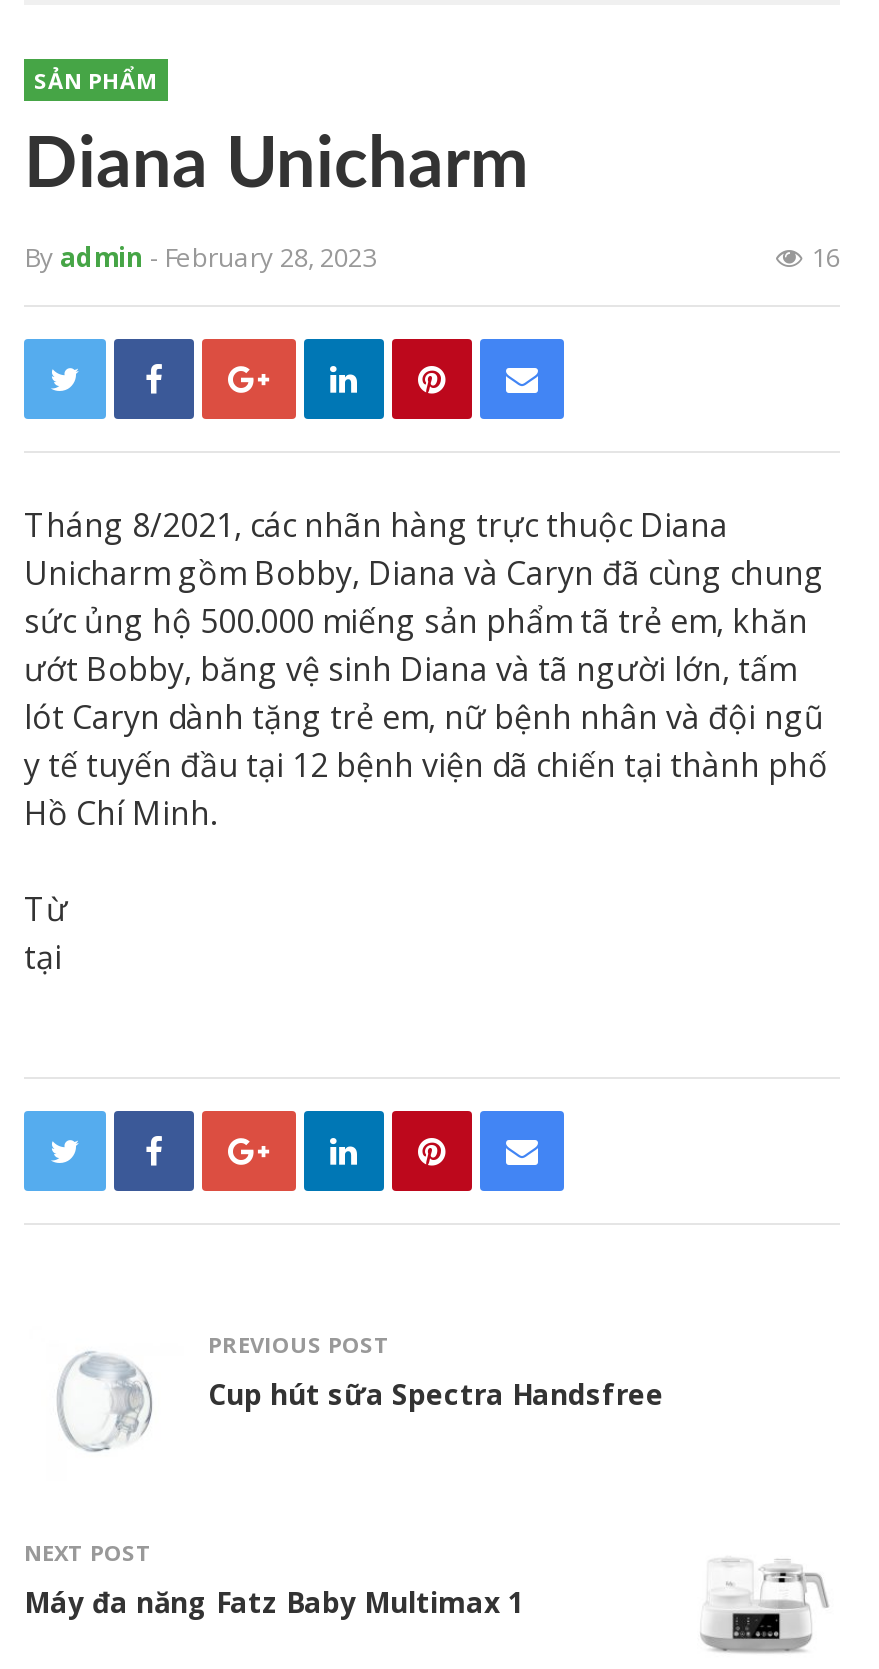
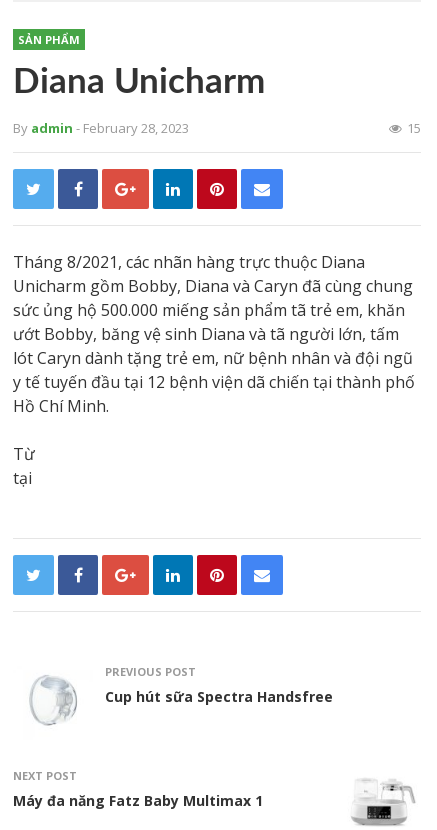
- 16
+ 15
